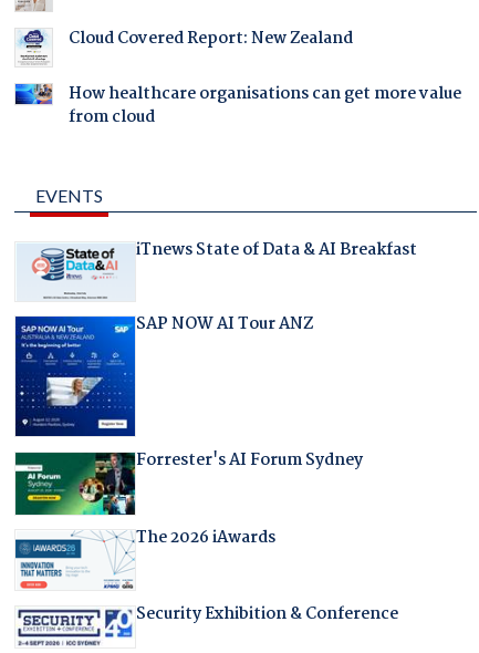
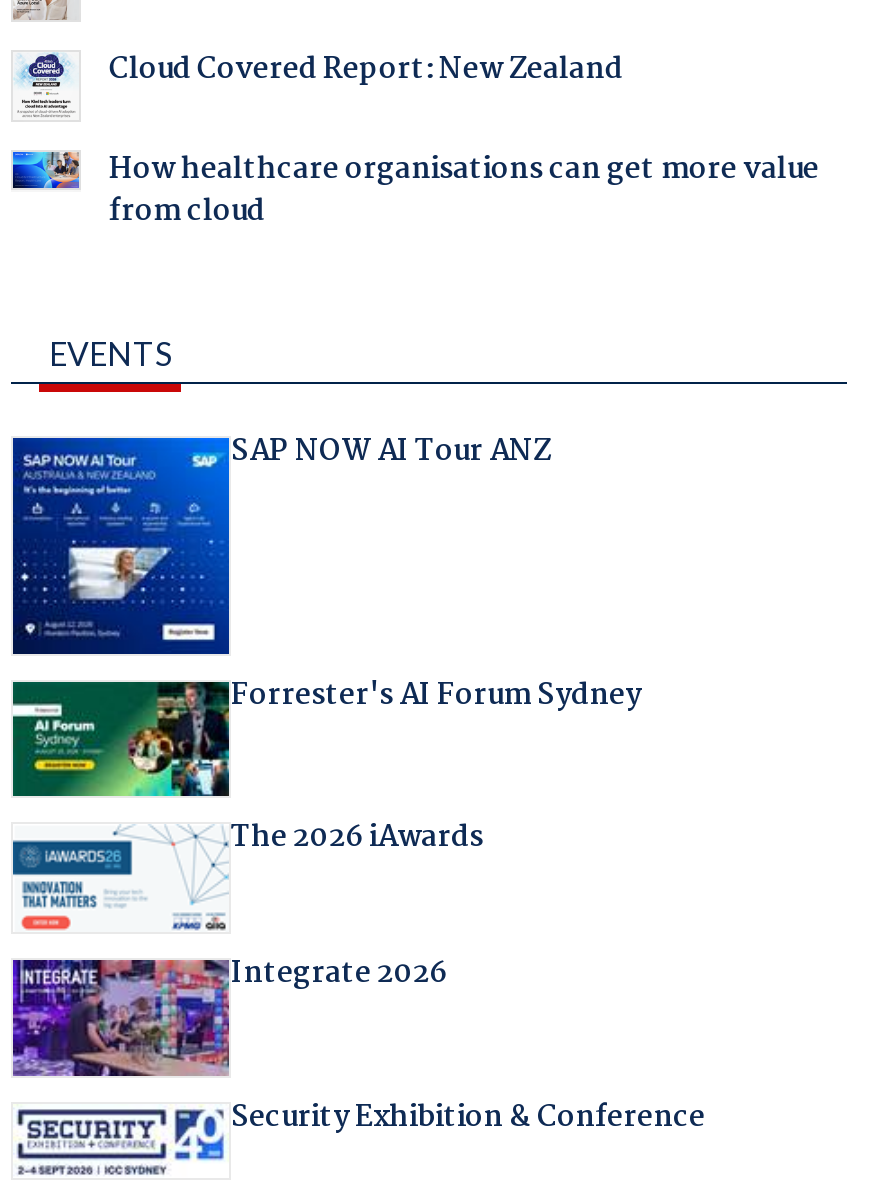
- [image]
- iTnews State of Data & AI Breakfast

moved up: [image] | SAP NOW AI Tour ANZ | Forrester's AI Forum Sydney | The 2026 iAwards

moved up: [image]

+ [image]
+ Integrate 2026
